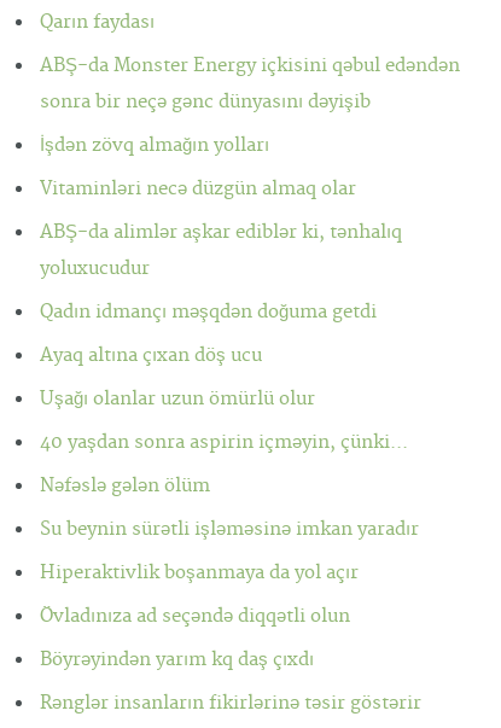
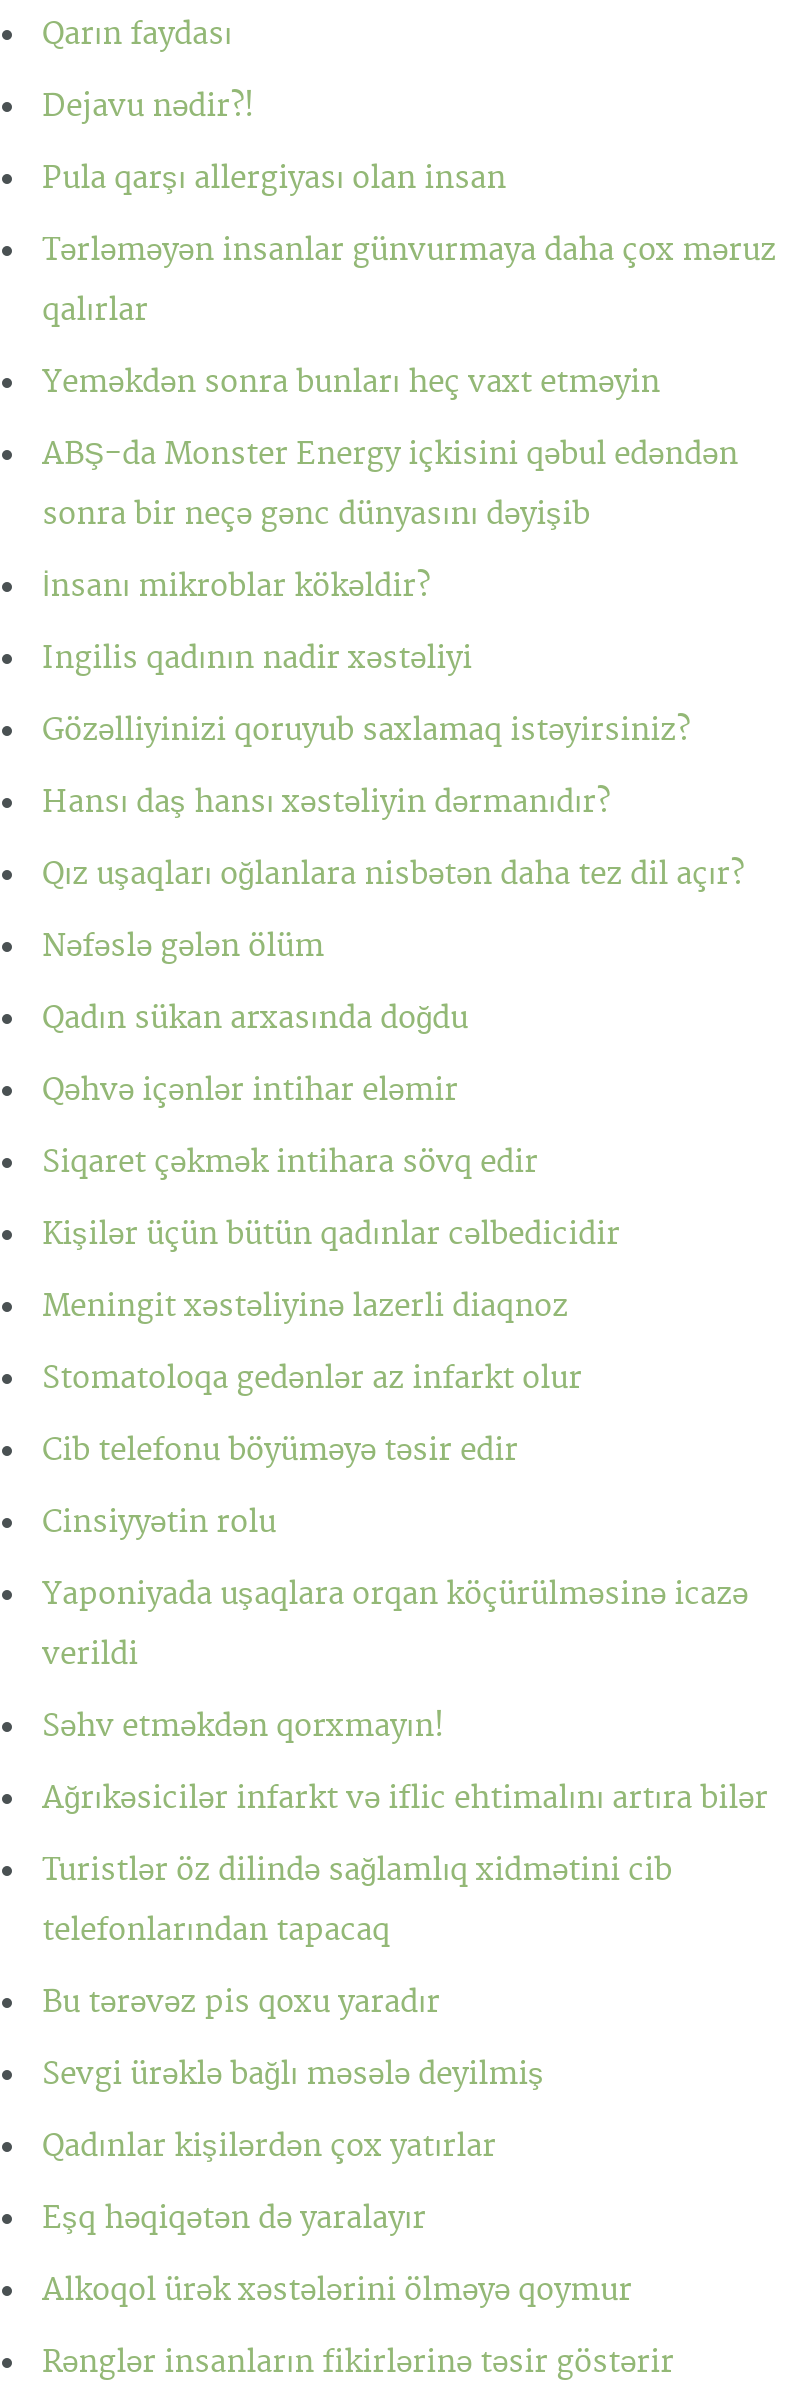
+ Dejavu nədir?!
+ Pula qarşı allergiyası olan insan
+ Tərləməyən insanlar günvurmaya daha çox məruz
+ qalırlar
+ Yeməkdən sonra bunları heç vaxt etməyin

- İşdən zövq almağın yolları
- Vitaminləri necə düzgün almaq olar
- ABŞ-da alimlər aşkar ediblər ki, tənhalıq
- yoluxucudur
- Qadın idmançı məşqdən doğuma getdi
- Ayaq altına çıxan döş ucu
- Uşağı olanlar uzun ömürlü olur
- 40 yaşdan sonra aspirin içməyin, çünki...
+ İnsanı mikroblar kökəldir?
+ Ingilis qadının nadir xəstəliyi
+ Gözəlliyinizi qoruyub saxlamaq istəyirsiniz?
+ Hansı daş hansı xəstəliyin dərmanıdır?
+ Qız uşaqları oğlanlara nisbətən daha tez dil açır?

- Su beynin sürətli işləməsinə imkan yaradır
- Hiperaktivlik boşanmaya da yol açır
- Övladınıza ad seçəndə diqqətli olun
- Böyrəyindən yarım kq daş çıxdı
+ Qadın sükan arxasında doğdu
+ Qəhvə içənlər intihar eləmir
+ Siqaret çəkmək intihara sövq edir
+ Kişilər üçün bütün qadınlar cəlbedicidir
+ Meningit xəstəliyinə lazerli diaqnoz
+ Stomatoloqa gedənlər az infarkt olur
+ Cib telefonu böyüməyə təsir edir
+ Cinsiyyətin rolu
+ Yaponiyada uşaqlara orqan köçürülməsinə icazə
+ verildi
+ Səhv etməkdən qorxmayın!
+ Ağrıkəsicilər infarkt və iflic ehtimalını artıra bilər
+ Turistlər öz dilində sağlamlıq xidmətini cib
+ telefonlarından tapacaq
+ Bu tərəvəz pis qoxu yaradır
+ Sevgi ürəklə bağlı məsələ deyilmiş
+ Qadınlar kişilərdən çox yatırlar
+ Eşq həqiqətən də yaralayır
+ Alkoqol ürək xəstələrini ölməyə qoymur
